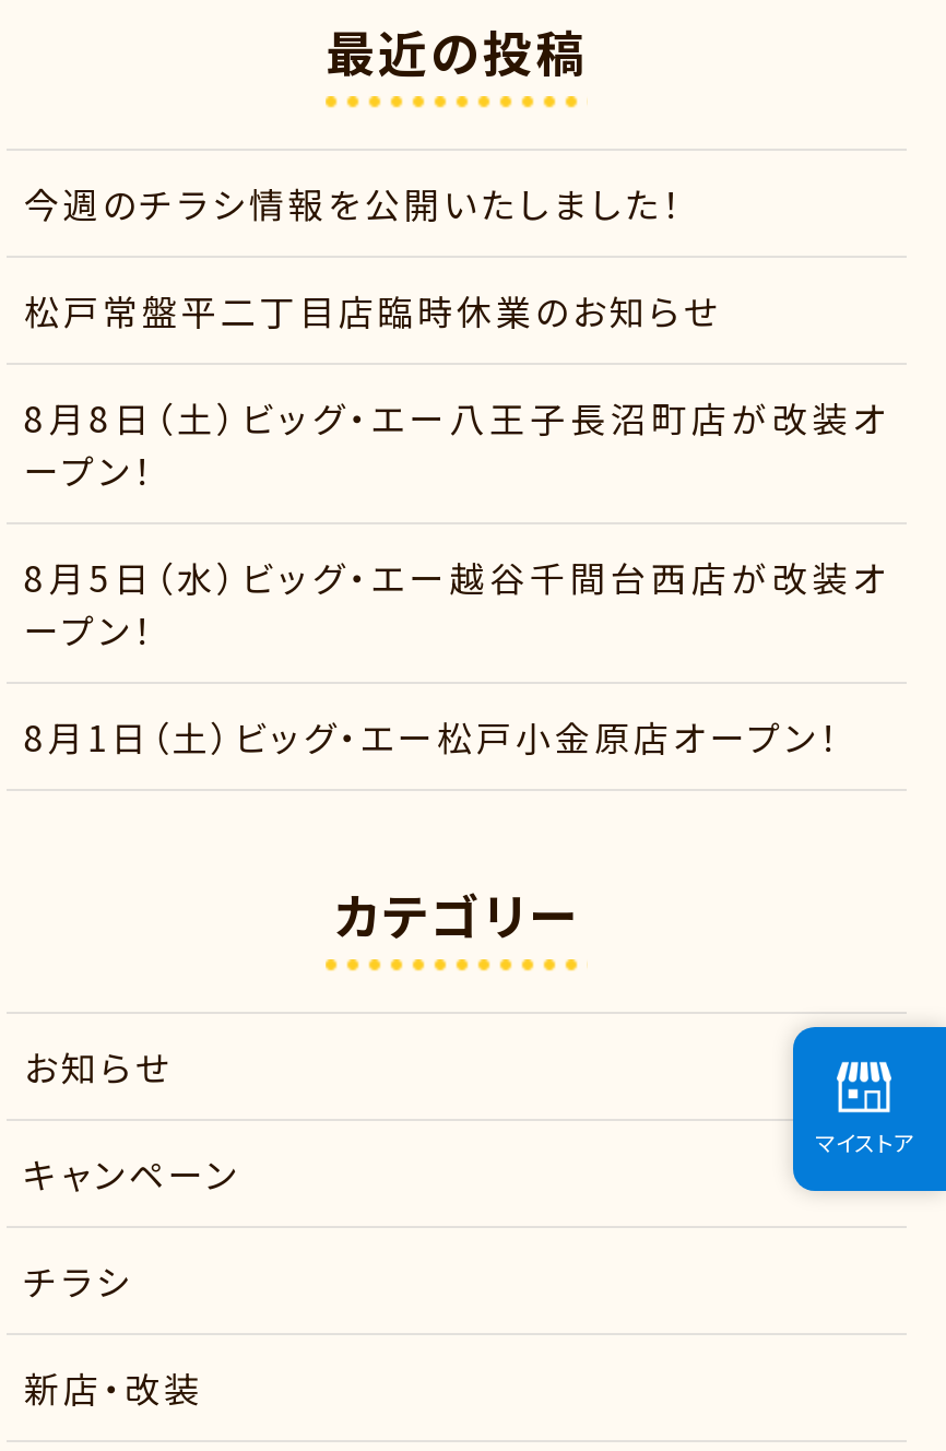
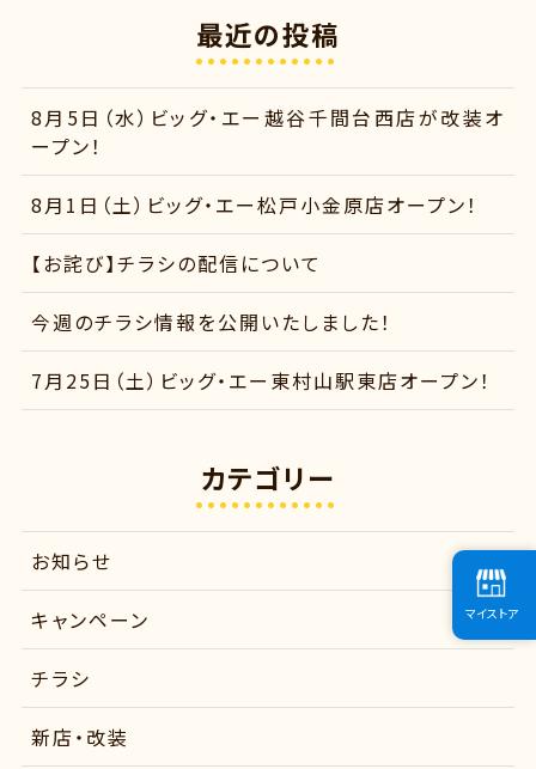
moved down: 今週のチラシ情報を公開いたしました！

- 松戸常盤平二丁目店臨時休業のお知らせ
- 8月8日（土）ビッグ・エー八王子長沼町店が改装オ
- ープン！

moved up: 8月5日（水）ビッグ・エー越谷千間台西店が改装オ | ープン！ | 8月1日（土）ビッグ・エー松戸小金原店オープン！

+ 【お詫び】チラシの配信について
+ 7月25日（土）ビッグ・エー東村山駅東店オープン！
